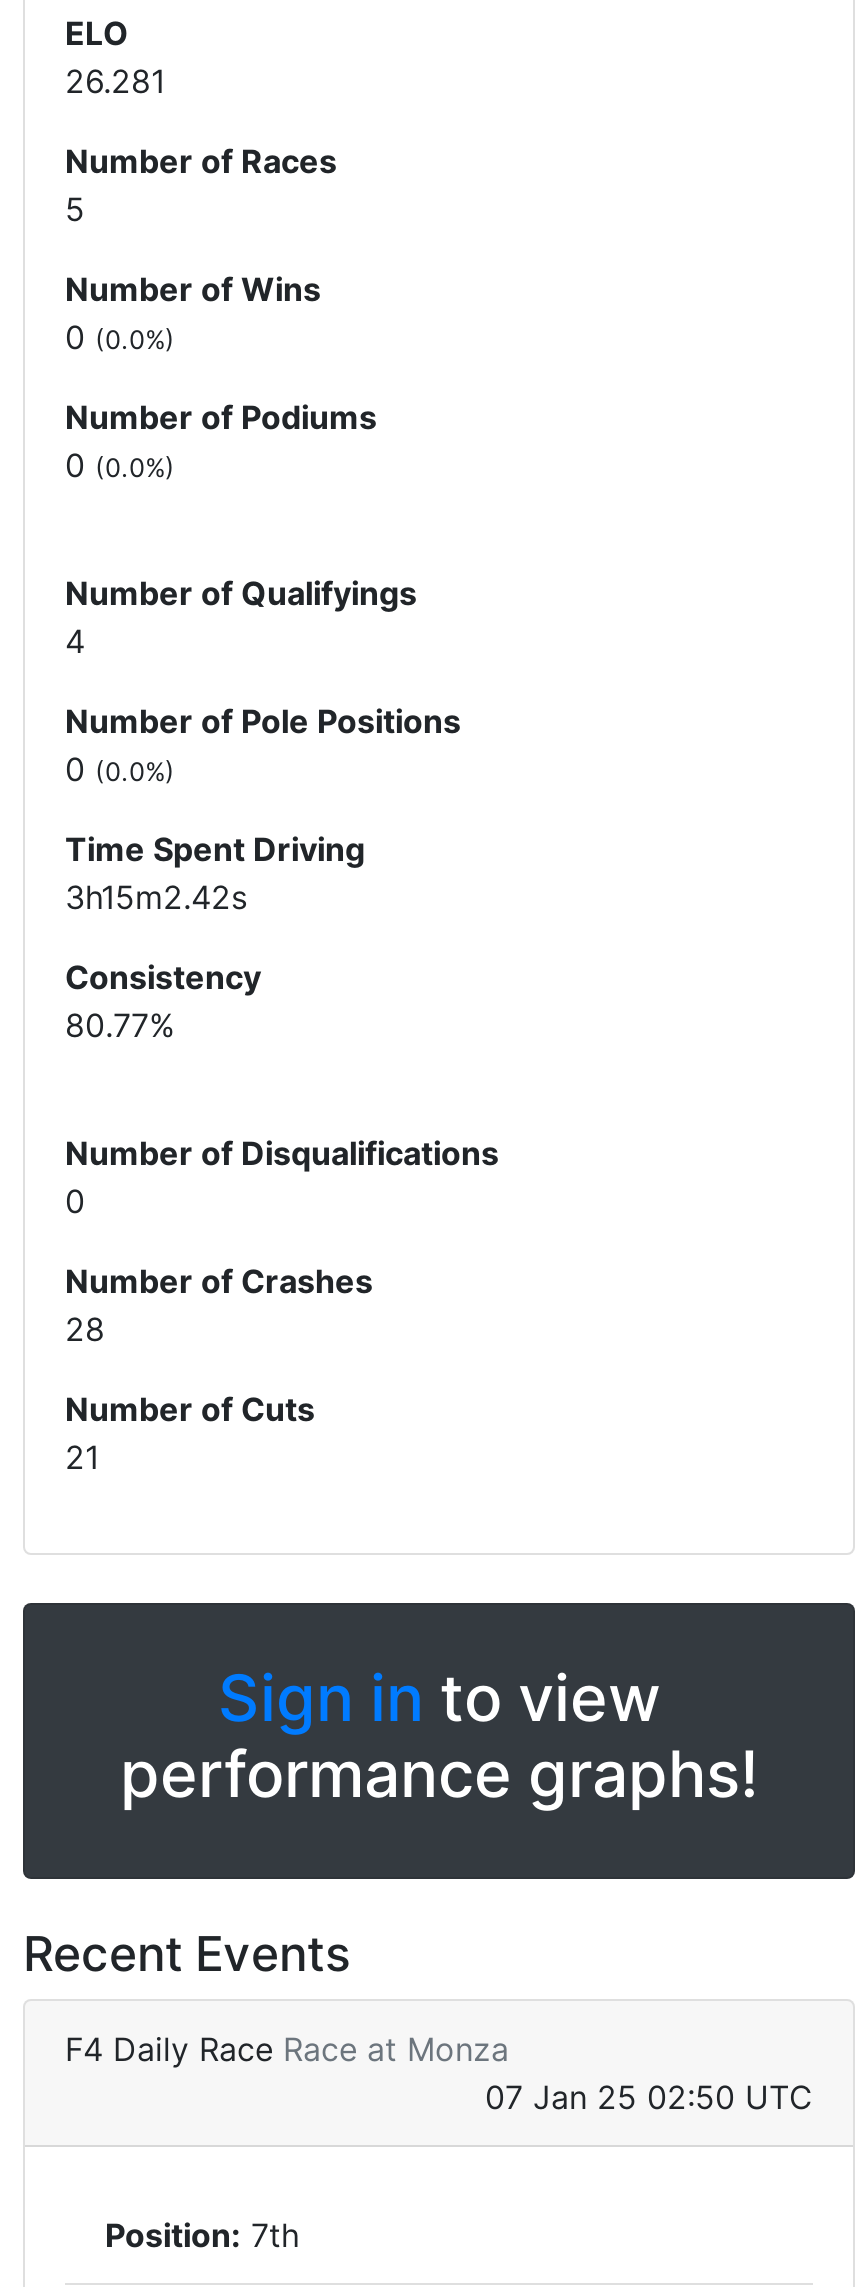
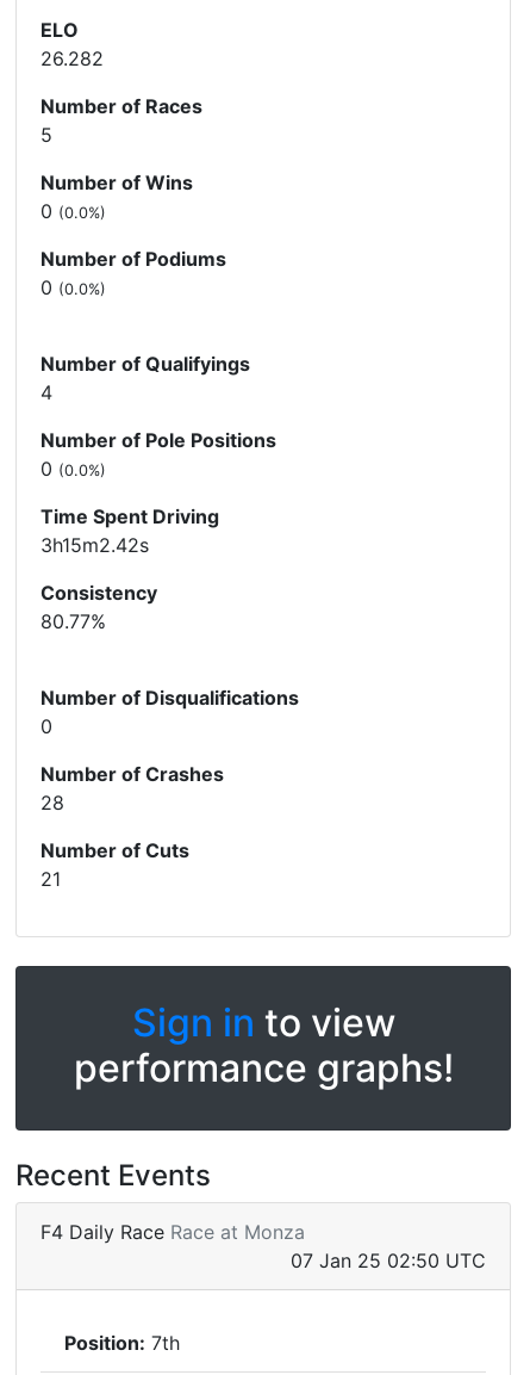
- 26.281
+ 26.282
